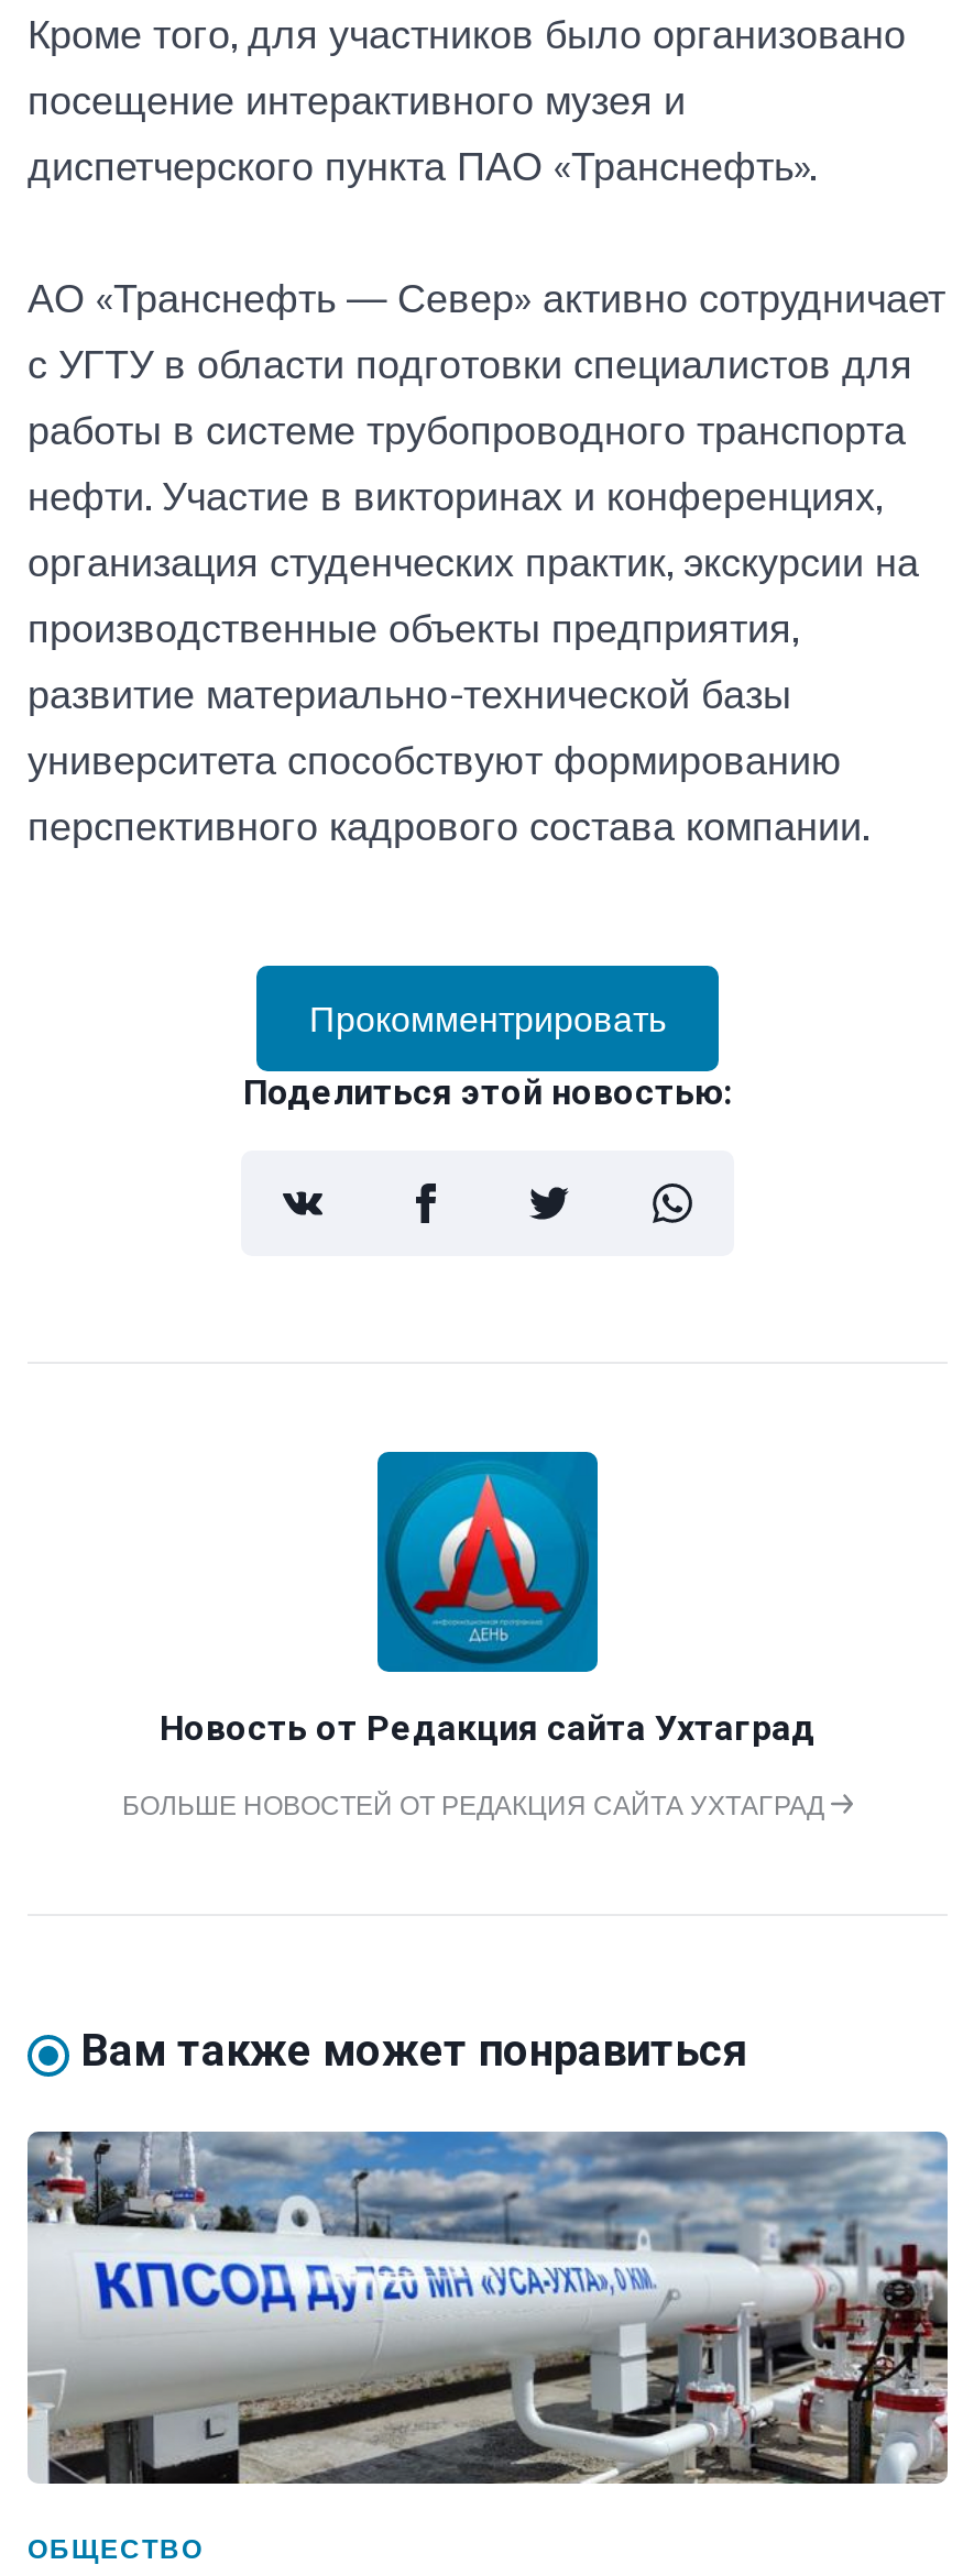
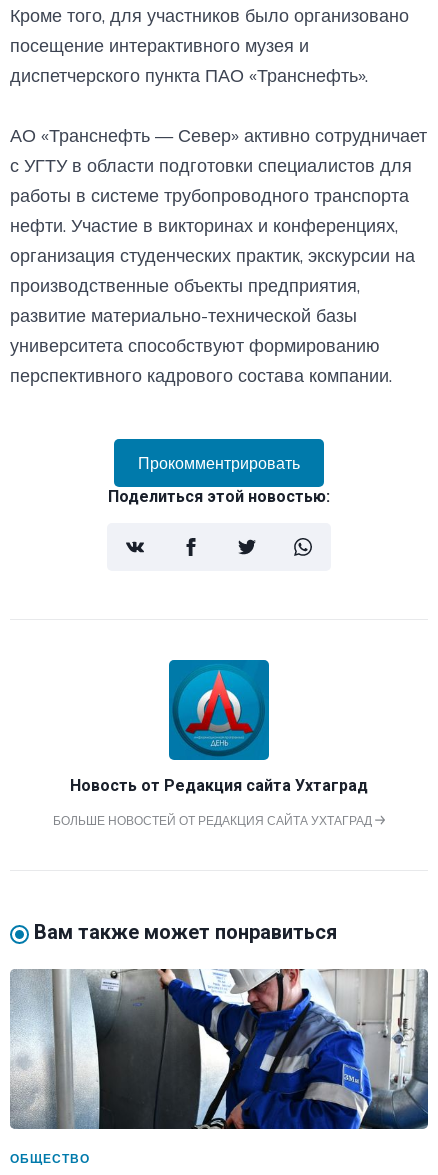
- [image]
+ [image]
